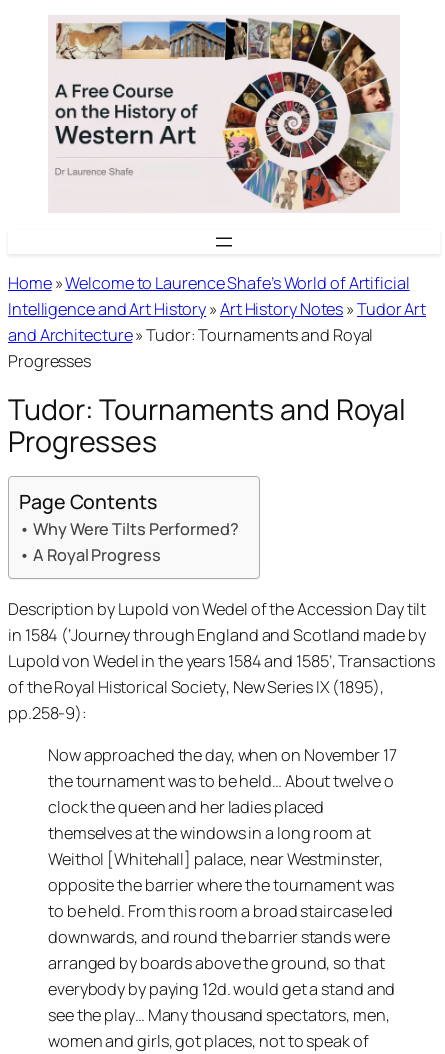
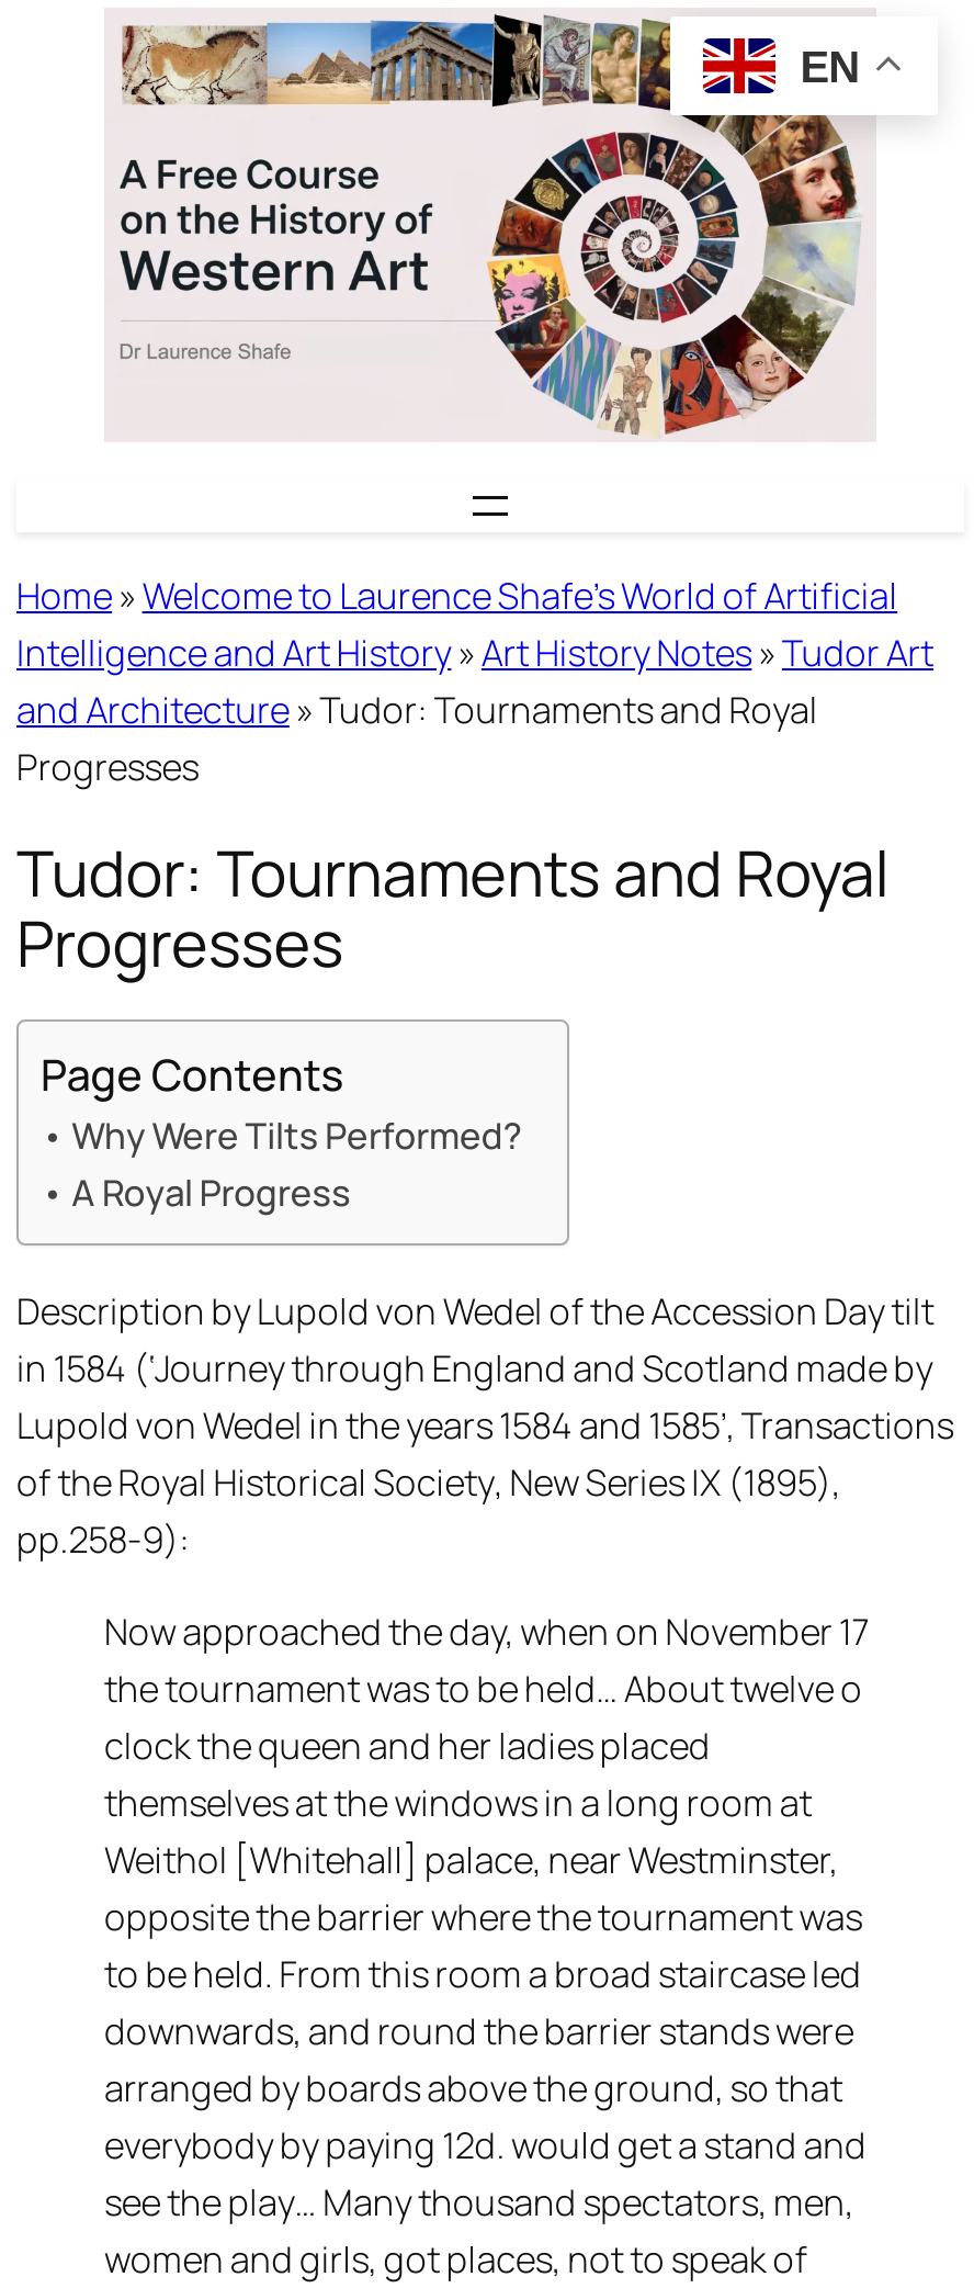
- [image]
+ [image]

+ EN
